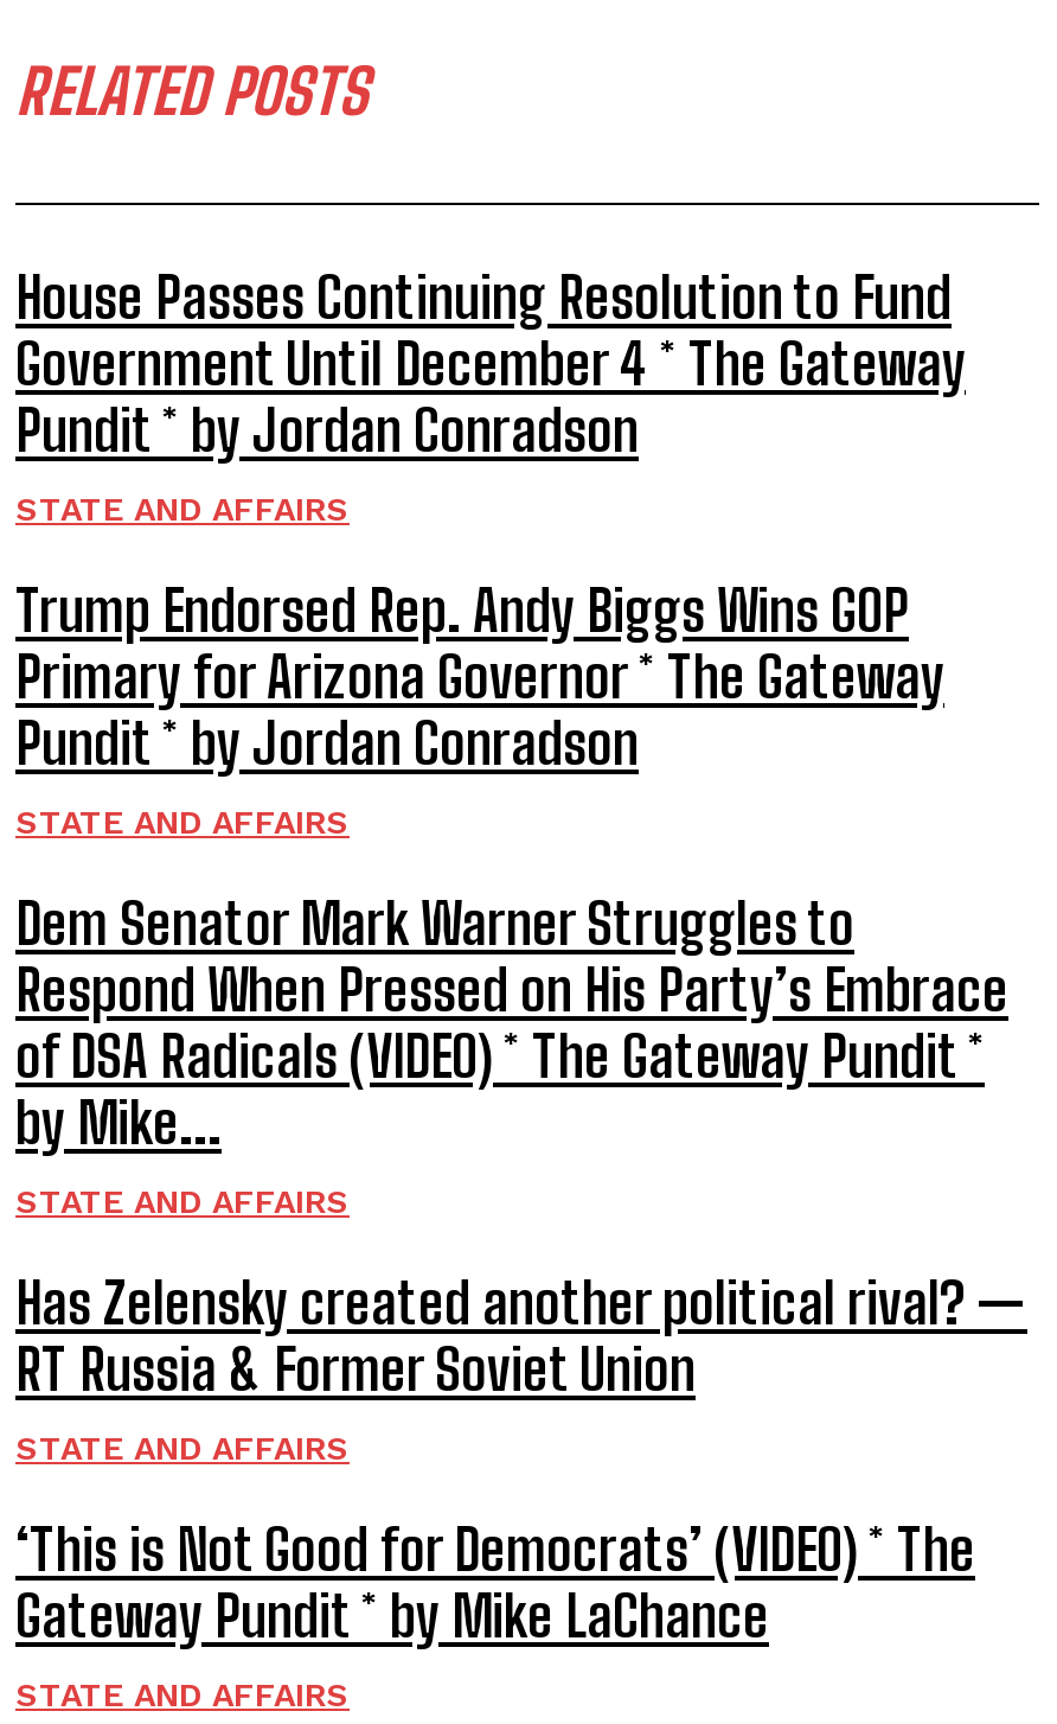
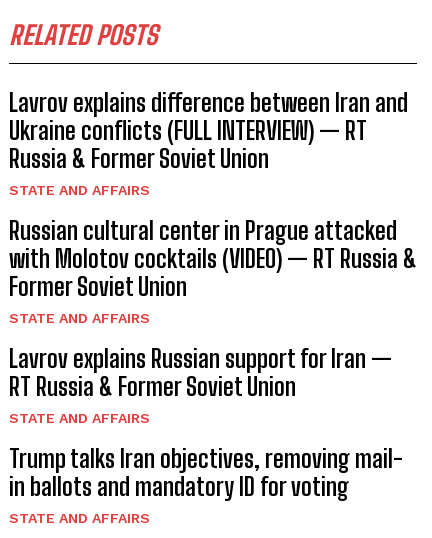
- House Passes Continuing Resolution to Fund
- Government Until December 4 * The Gateway
- Pundit * by Jordan Conradson
+ Lavrov explains difference between Iran and
+ Ukraine conflicts (FULL INTERVIEW) — RT
+ Russia & Former Soviet Union

- Trump Endorsed Rep. Andy Biggs Wins GOP
- Primary for Arizona Governor * The Gateway
- Pundit * by Jordan Conradson
+ Russian cultural center in Prague attacked
+ with Molotov cocktails (VIDEO) — RT Russia &
+ Former Soviet Union

- Dem Senator Mark Warner Struggles to
- Respond When Pressed on His Party’s Embrace
- of DSA Radicals (VIDEO) * The Gateway Pundit *
- by Mike...
- STATE AND AFFAIRS
- Has Zelensky created another political rival? —
+ Lavrov explains Russian support for Iran —

- ‘This is Not Good for Democrats’ (VIDEO) * The
- Gateway Pundit * by Mike LaChance
+ Trump talks Iran objectives, removing mail-
+ in ballots and mandatory ID for voting
